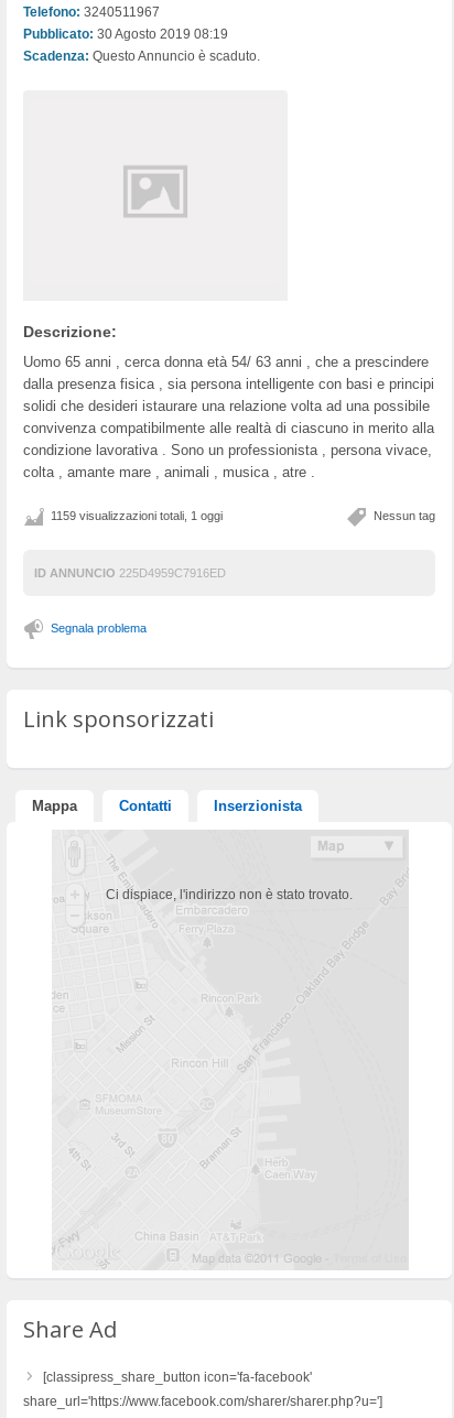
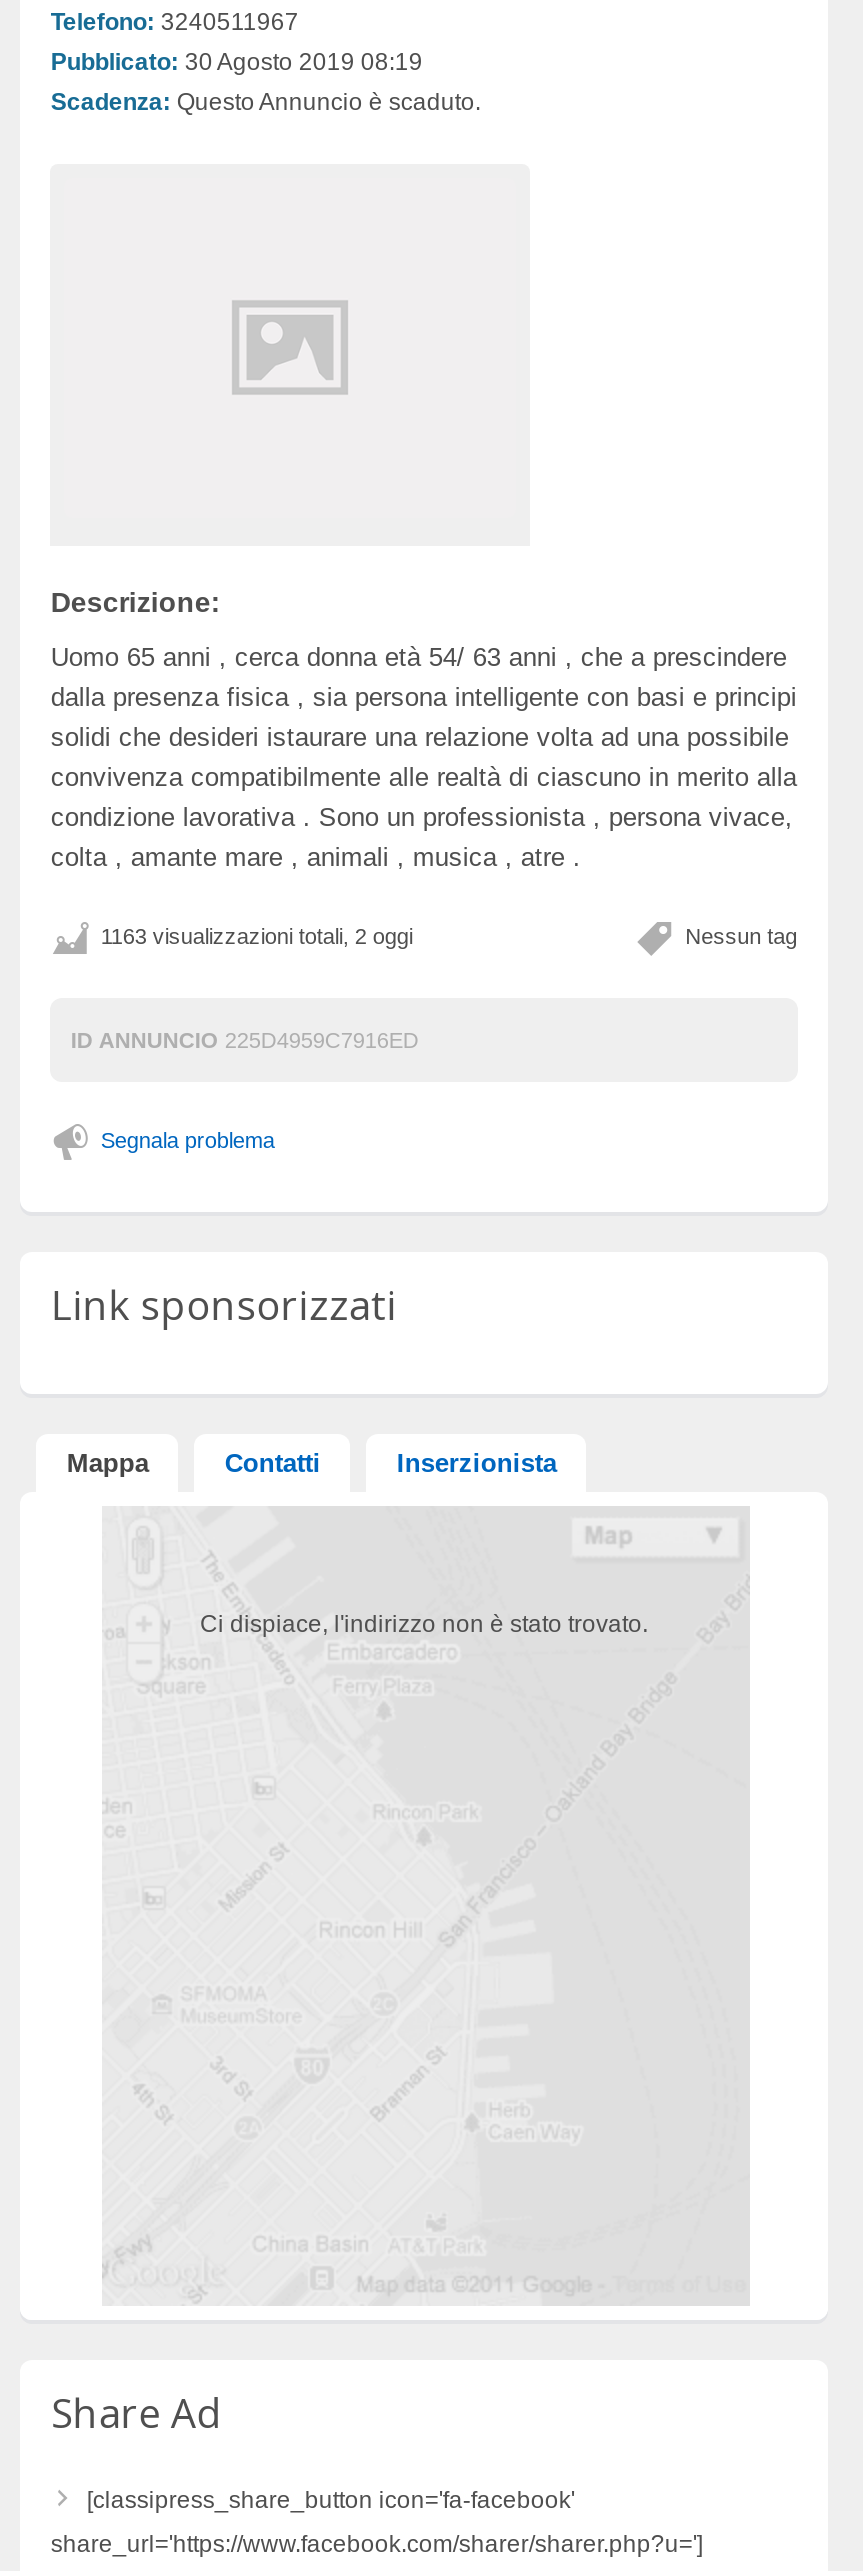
- 1159 visualizzazioni totali, 1 oggi
+ 1163 visualizzazioni totali, 2 oggi
